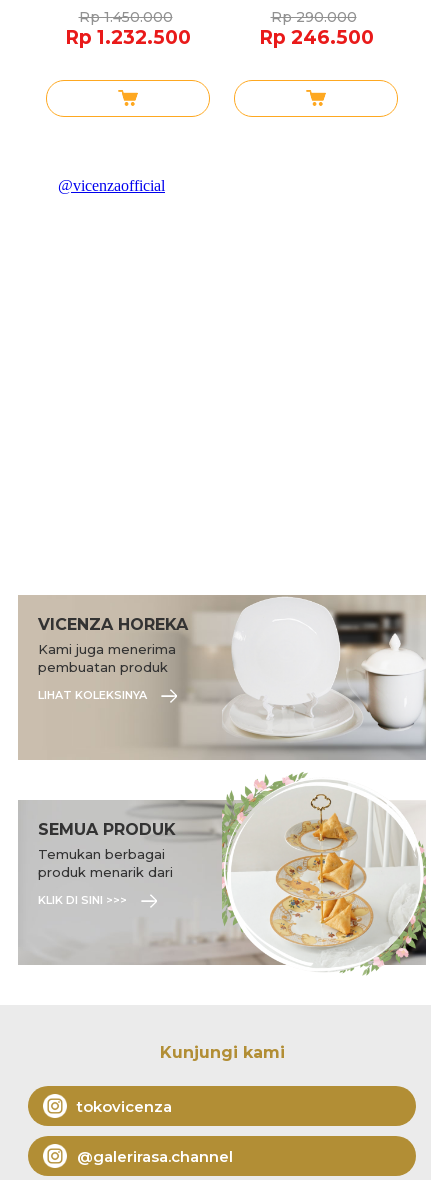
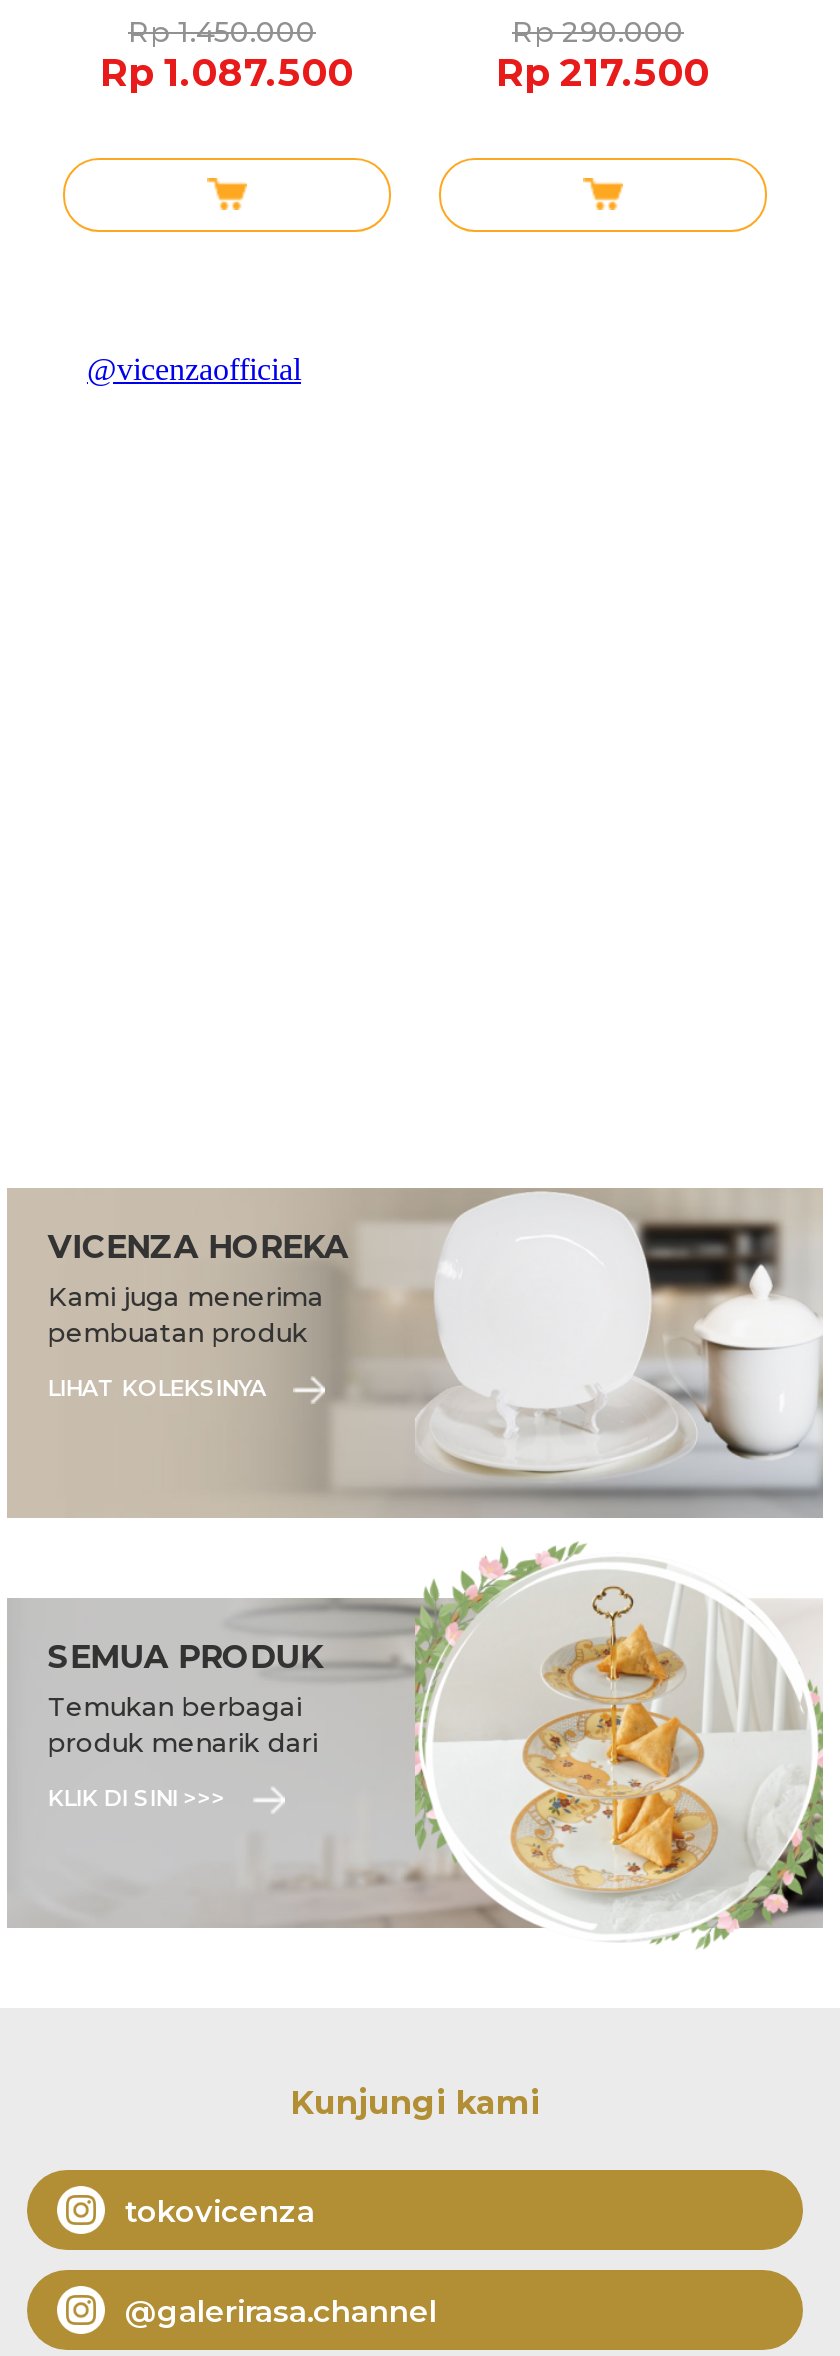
- Rp 1.232.500
+ Rp 1.087.500

- Rp 246.500
+ Rp 217.500
